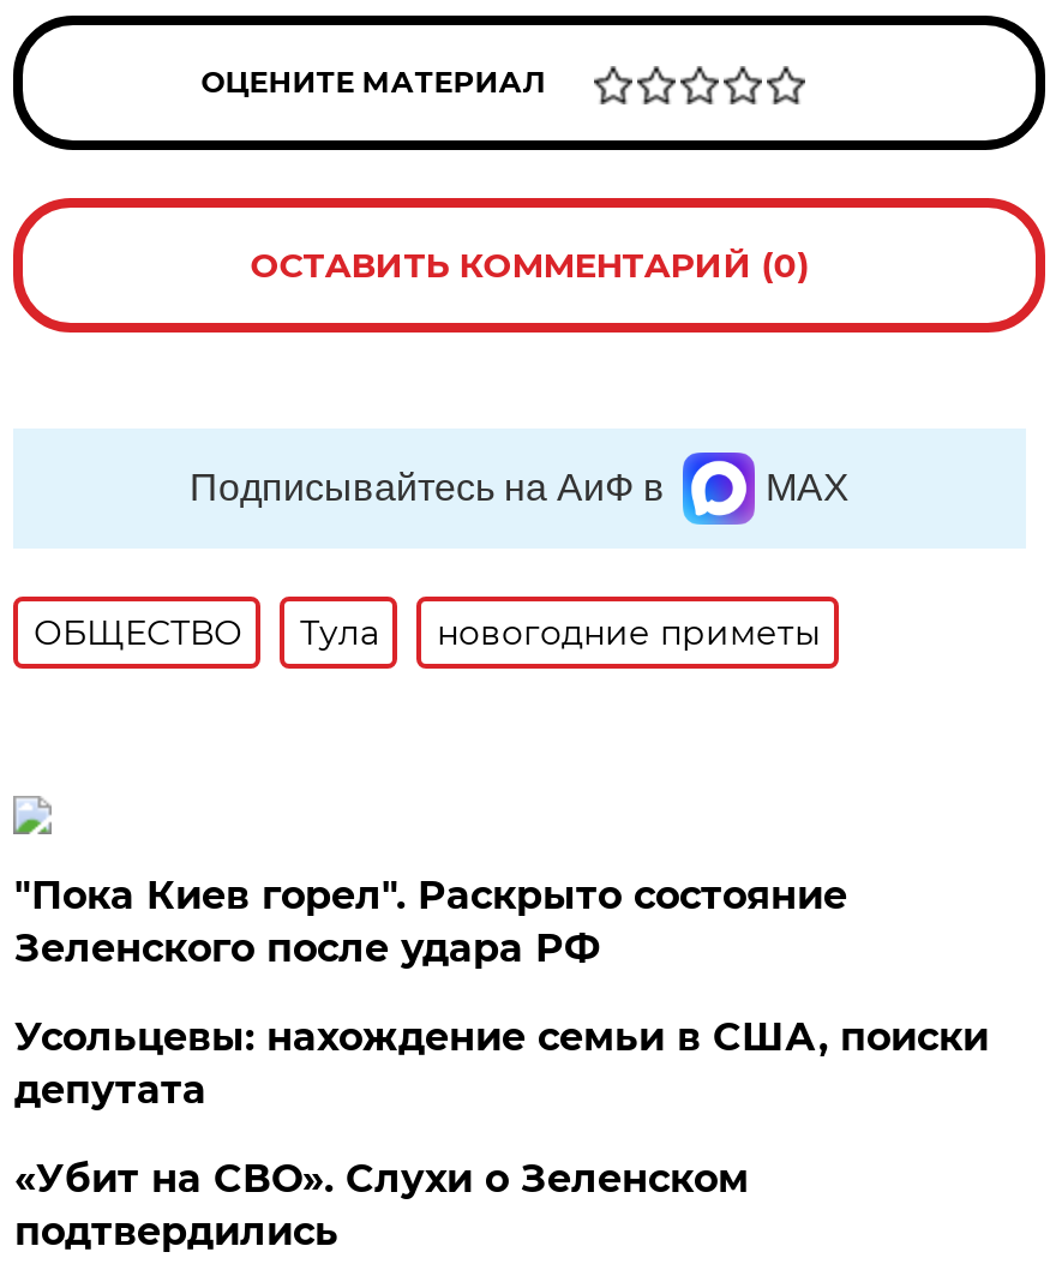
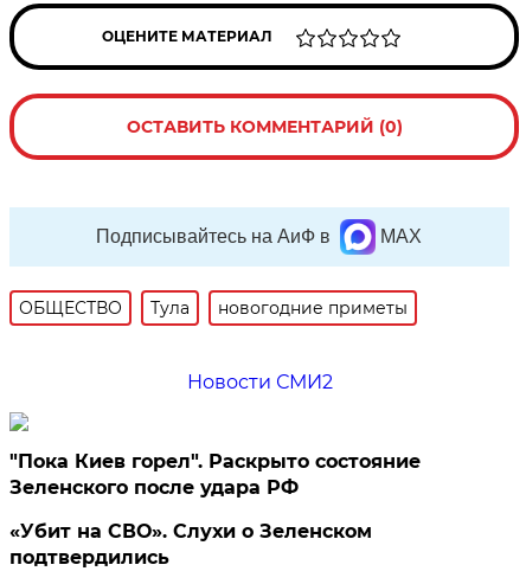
+ Новости СМИ2

moved down: "Пока Киев горел". Раскрыто состояние | Зеленского после удара РФ

- Усольцевы: нахождение семьи в США, поиски
- депутата
